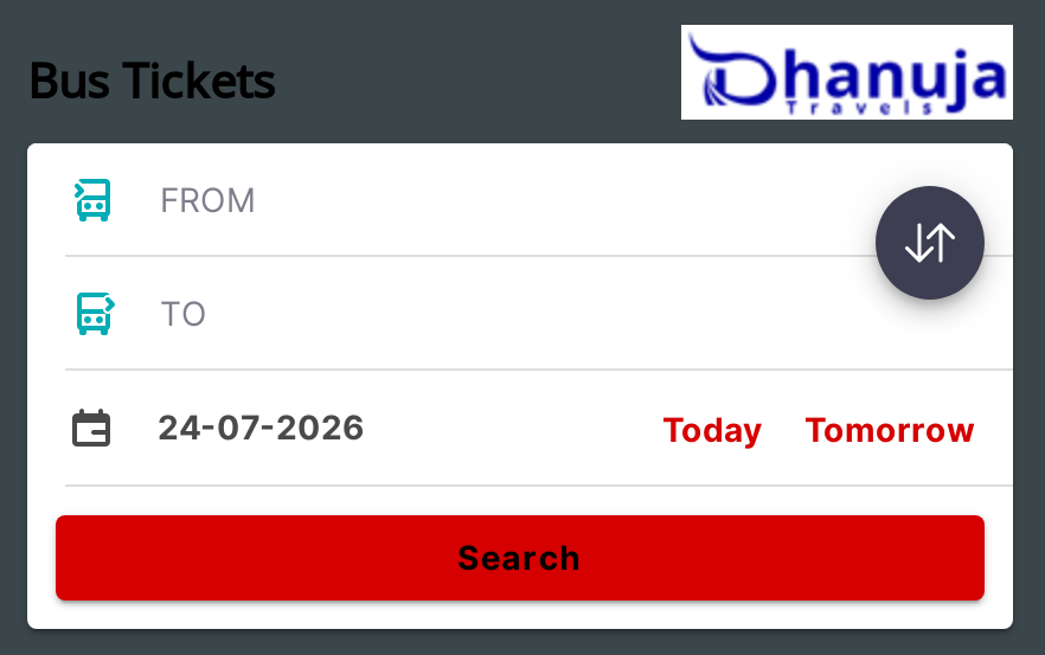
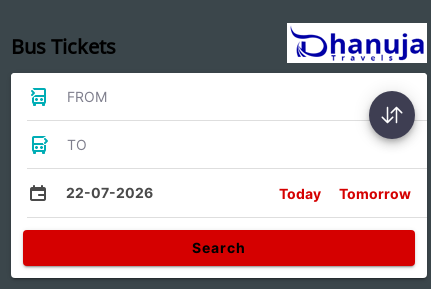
- 24-07-2026
+ 22-07-2026
